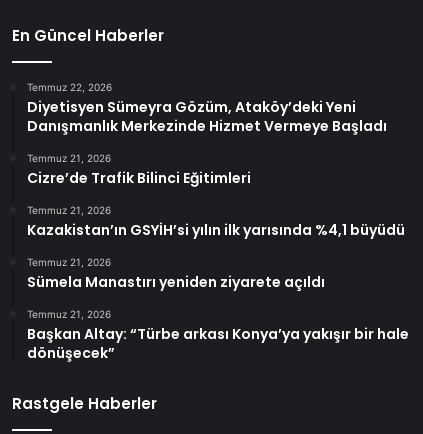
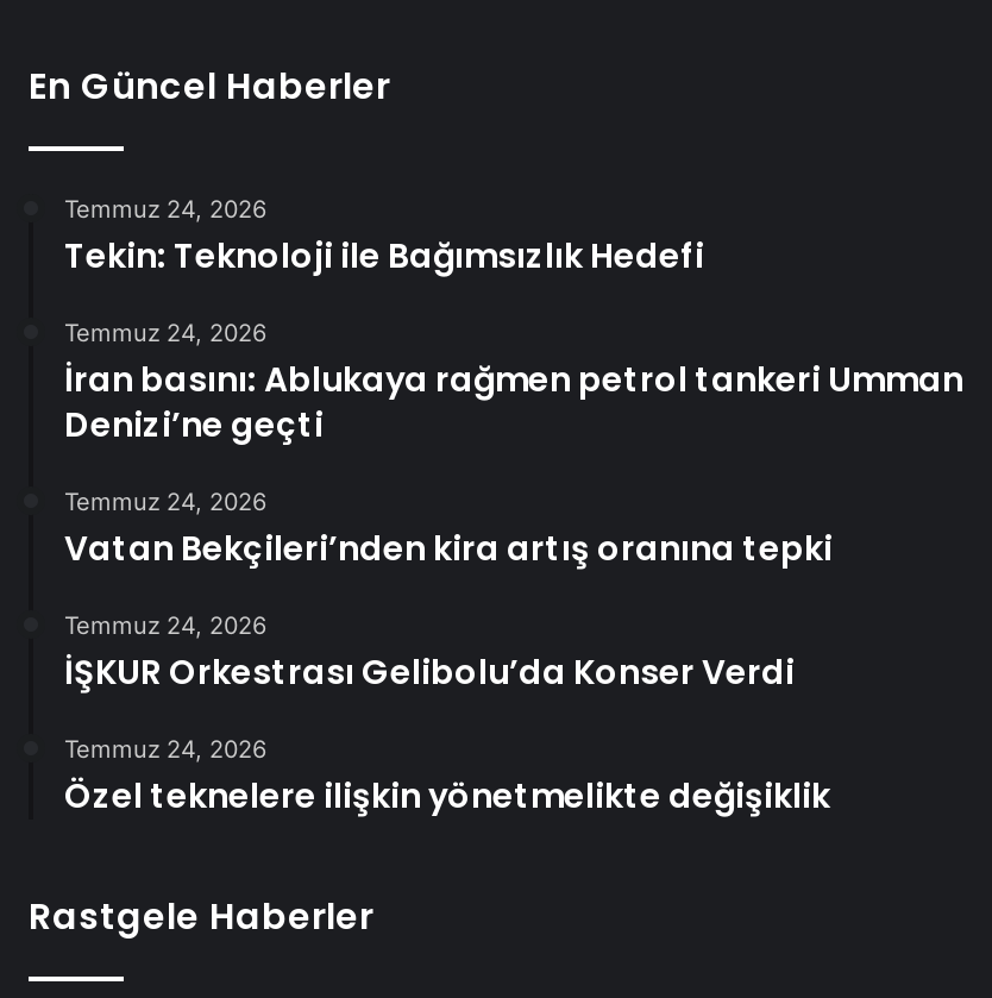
- Temmuz 22, 2026
- Diyetisyen Sümeyra Gözüm, Ataköy’deki Yeni
- Danışmanlık Merkezinde Hizmet Vermeye Başladı
+ Temmuz 24, 2026
+ Tekin: Teknoloji ile Bağımsızlık Hedefi

- Temmuz 21, 2026
- Cizre’de Trafik Bilinci Eğitimleri
+ Temmuz 24, 2026
+ İran basını: Ablukaya rağmen petrol tankeri Umman
+ Denizi’ne geçti

- Temmuz 21, 2026
- Kazakistan’ın GSYİH’si yılın ilk yarısında %4,1 büyüdü
+ Temmuz 24, 2026
+ Vatan Bekçileri’nden kira artış oranına tepki

- Temmuz 21, 2026
- Sümela Manastırı yeniden ziyarete açıldı
+ Temmuz 24, 2026
+ İŞKUR Orkestrası Gelibolu’da Konser Verdi

- Temmuz 21, 2026
- Başkan Altay: “Türbe arkası Konya’ya yakışır bir hale
- dönüşecek”
+ Temmuz 24, 2026
+ Özel teknelere ilişkin yönetmelikte değişiklik
